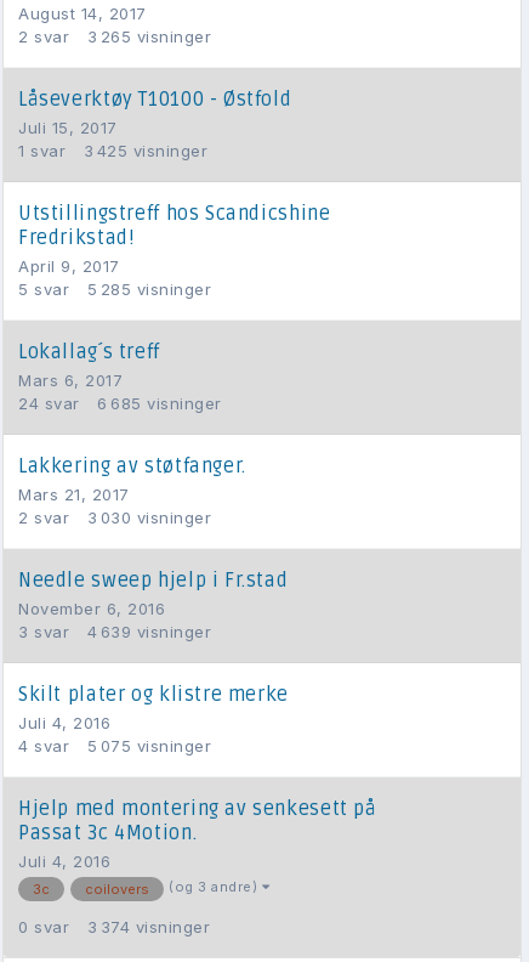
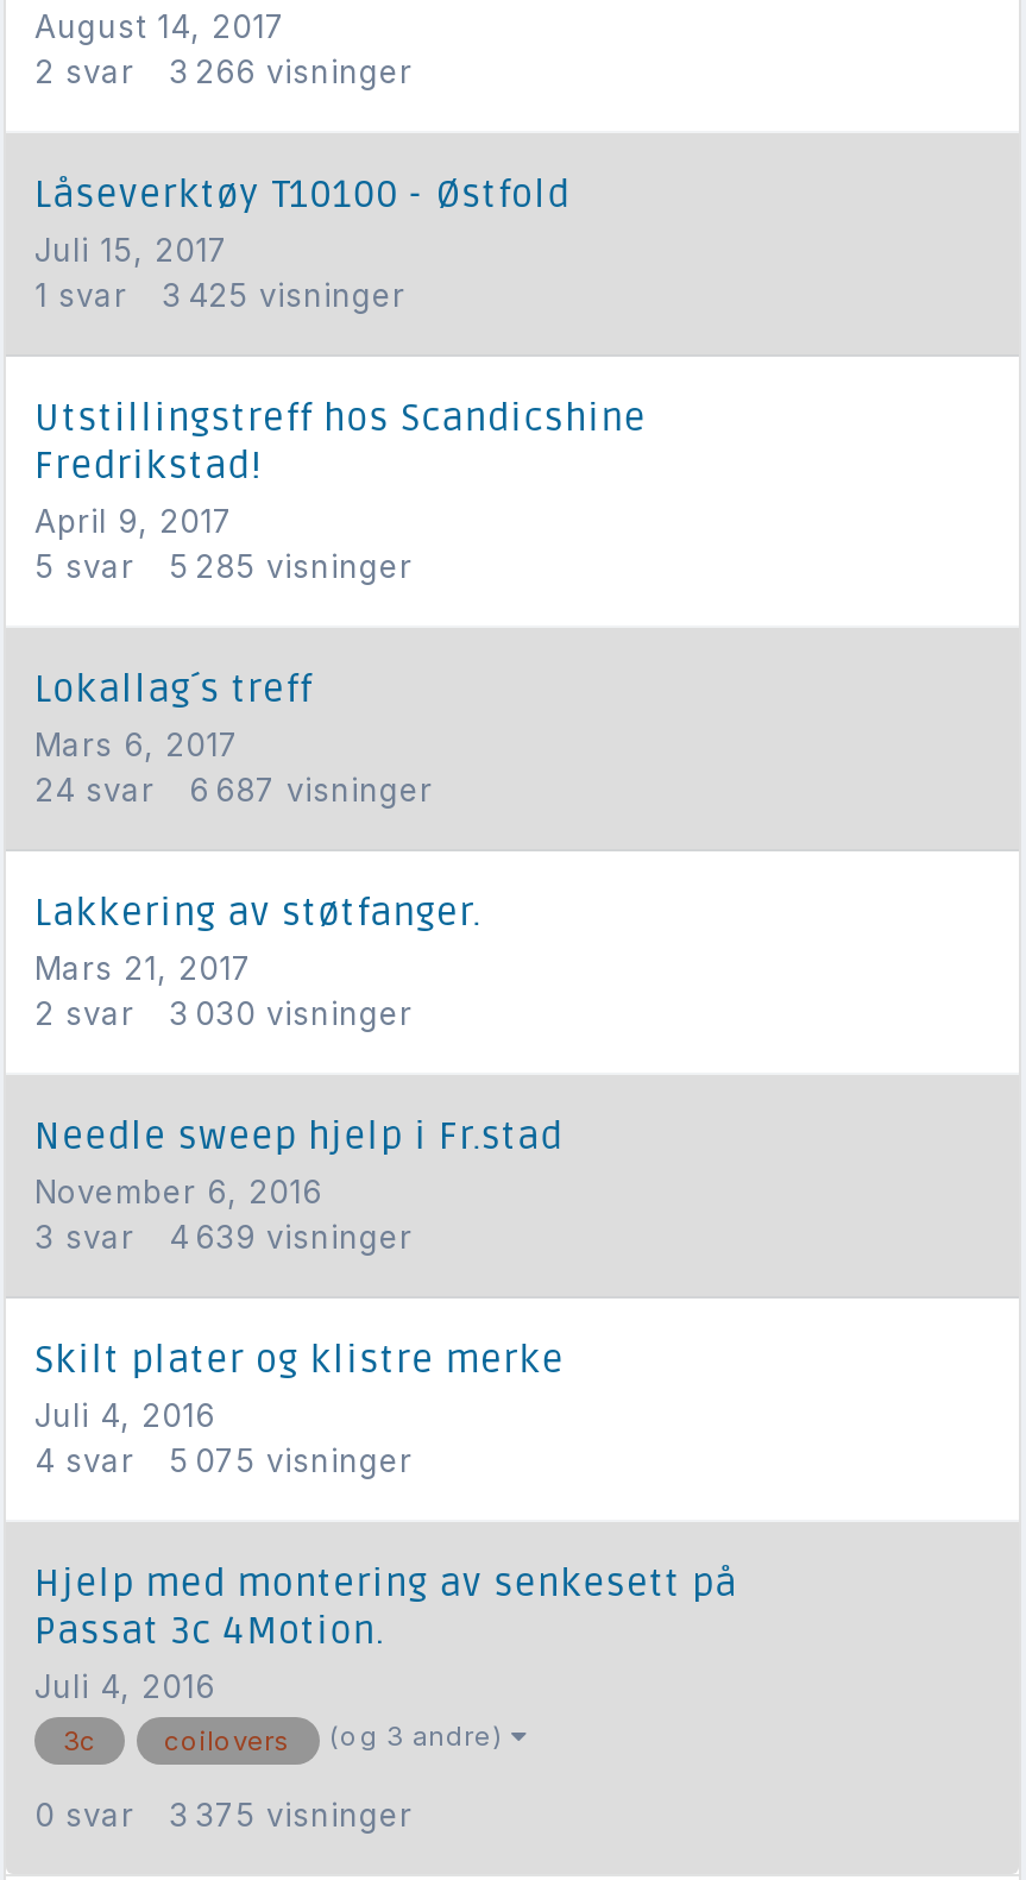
- 2 svar 3 265 visninger
+ 2 svar 3 266 visninger

- 24 svar 6 685 visninger
+ 24 svar 6 687 visninger

- 0 svar 3 374 visninger
+ 0 svar 3 375 visninger
